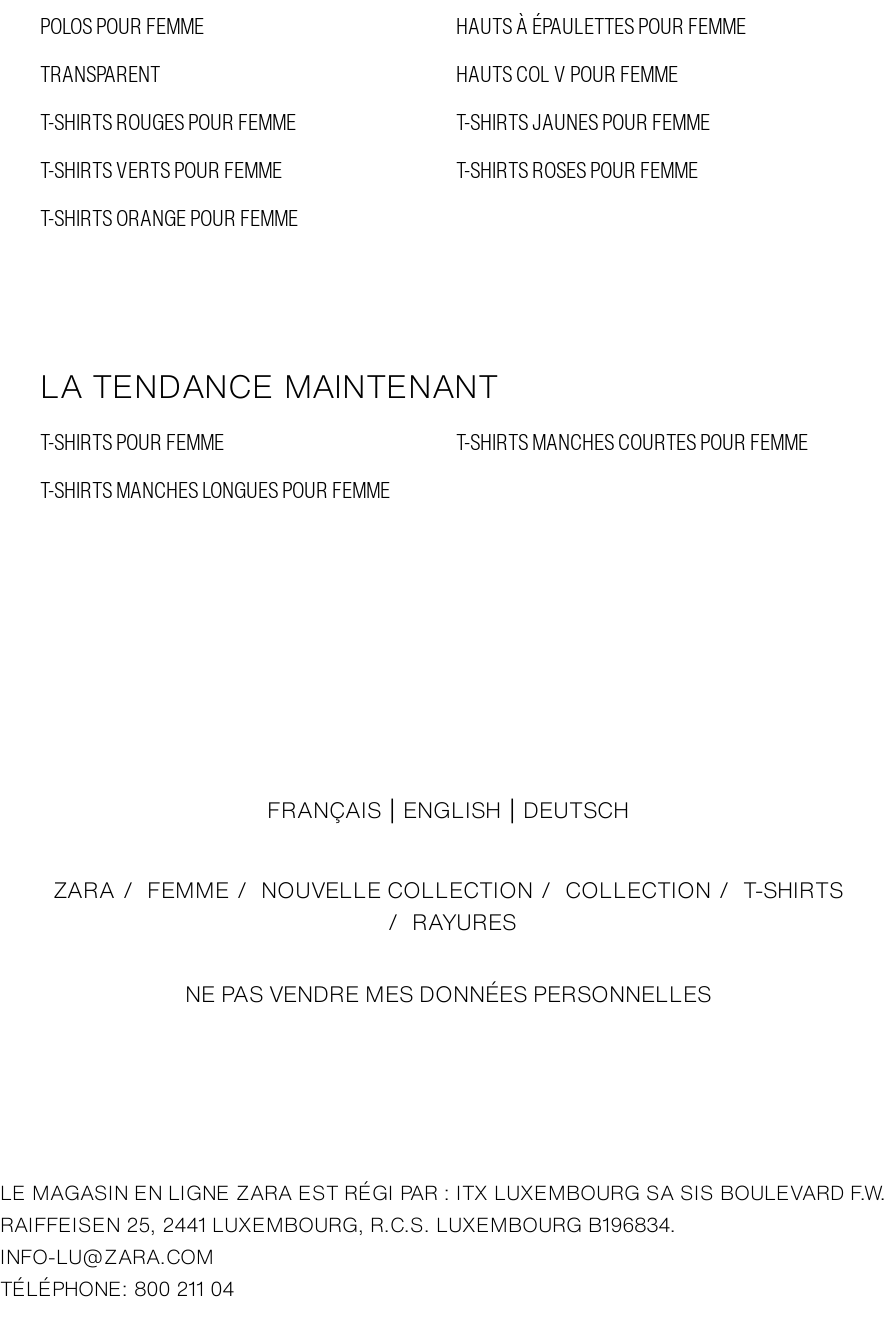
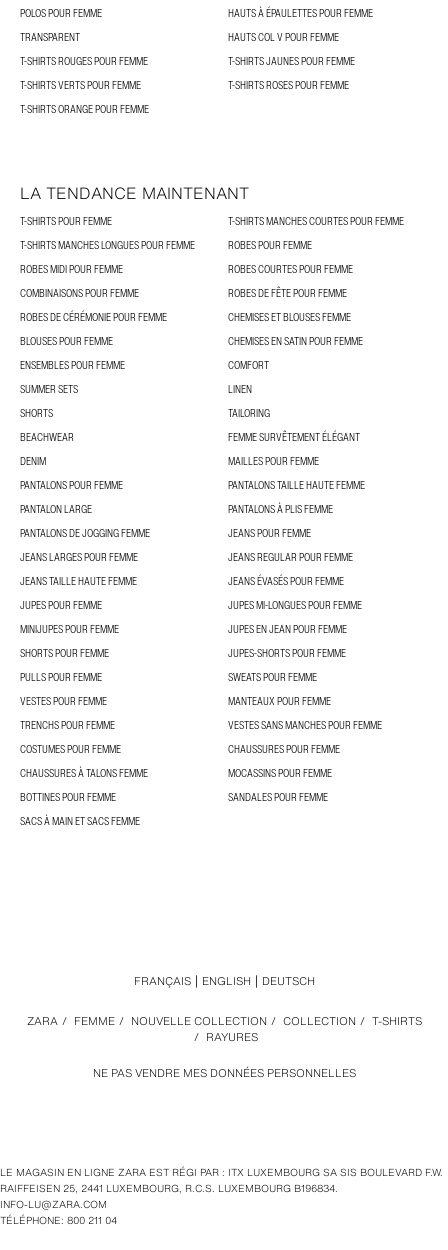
+ ROBES POUR FEMME
+ ROBES MIDI POUR FEMME
+ ROBES COURTES POUR FEMME
+ COMBINAISONS POUR FEMME
+ ROBES DE FÊTE POUR FEMME
+ ROBES DE CÉRÉMONIE POUR FEMME
+ CHEMISES ET BLOUSES FEMME
+ BLOUSES POUR FEMME
+ CHEMISES EN SATIN POUR FEMME
+ ENSEMBLES POUR FEMME
+ COMFORT
+ SUMMER SETS
+ LINEN
+ SHORTS
+ TAILORING
+ BEACHWEAR
+ FEMME SURVÊTEMENT ÉLÉGANT
+ DENIM
+ MAILLES POUR FEMME
+ PANTALONS POUR FEMME
+ PANTALONS TAILLE HAUTE FEMME
+ PANTALON LARGE
+ PANTALONS À PLIS FEMME
+ PANTALONS DE JOGGING FEMME
+ JEANS POUR FEMME
+ JEANS LARGES POUR FEMME
+ JEANS REGULAR POUR FEMME
+ JEANS TAILLE HAUTE FEMME
+ JEANS ÉVASÉS POUR FEMME
+ JUPES POUR FEMME
+ JUPES MI-LONGUES POUR FEMME
+ MINIJUPES POUR FEMME
+ JUPES EN JEAN POUR FEMME
+ SHORTS POUR FEMME
+ JUPES-SHORTS POUR FEMME
+ PULLS POUR FEMME
+ SWEATS POUR FEMME
+ VESTES POUR FEMME
+ MANTEAUX POUR FEMME
+ TRENCHS POUR FEMME
+ VESTES SANS MANCHES POUR FEMME
+ COSTUMES POUR FEMME
+ CHAUSSURES POUR FEMME
+ CHAUSSURES À TALONS FEMME
+ MOCASSINS POUR FEMME
+ BOTTINES POUR FEMME
+ SANDALES POUR FEMME
+ SACS À MAIN ET SACS FEMME
